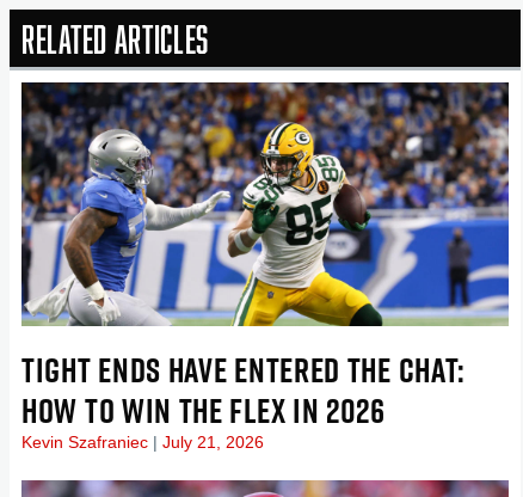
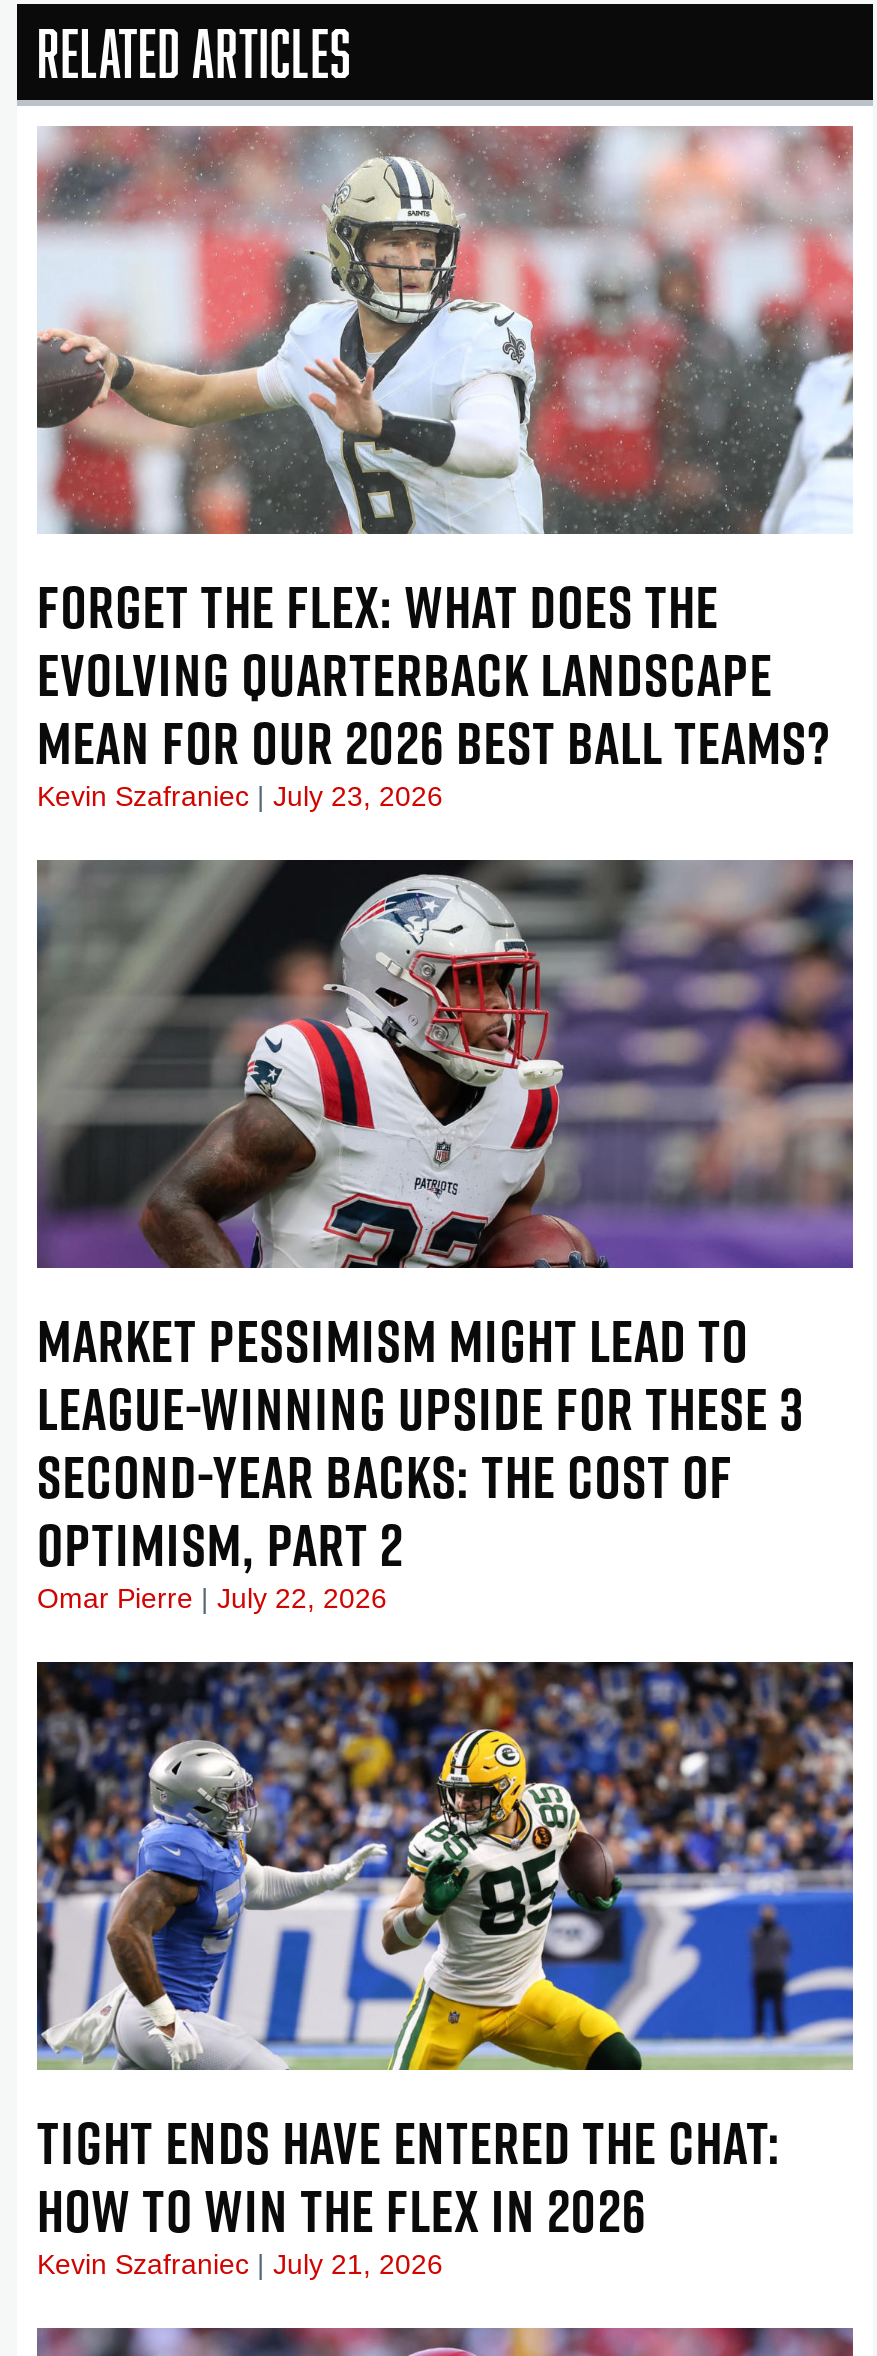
+ [image]
+ FORGET THE FLEX: WHAT DOES THE
+ EVOLVING QUARTERBACK LANDSCAPE
+ MEAN FOR OUR 2026 BEST BALL TEAMS?
+ Kevin Szafraniec July 23, 2026

+ [image]
+ MARKET PESSIMISM MIGHT LEAD TO
+ LEAGUE-WINNING UPSIDE FOR THESE 3
+ SECOND-YEAR BACKS: THE COST OF
+ OPTIMISM, PART 2
+ Omar Pierre July 22, 2026
